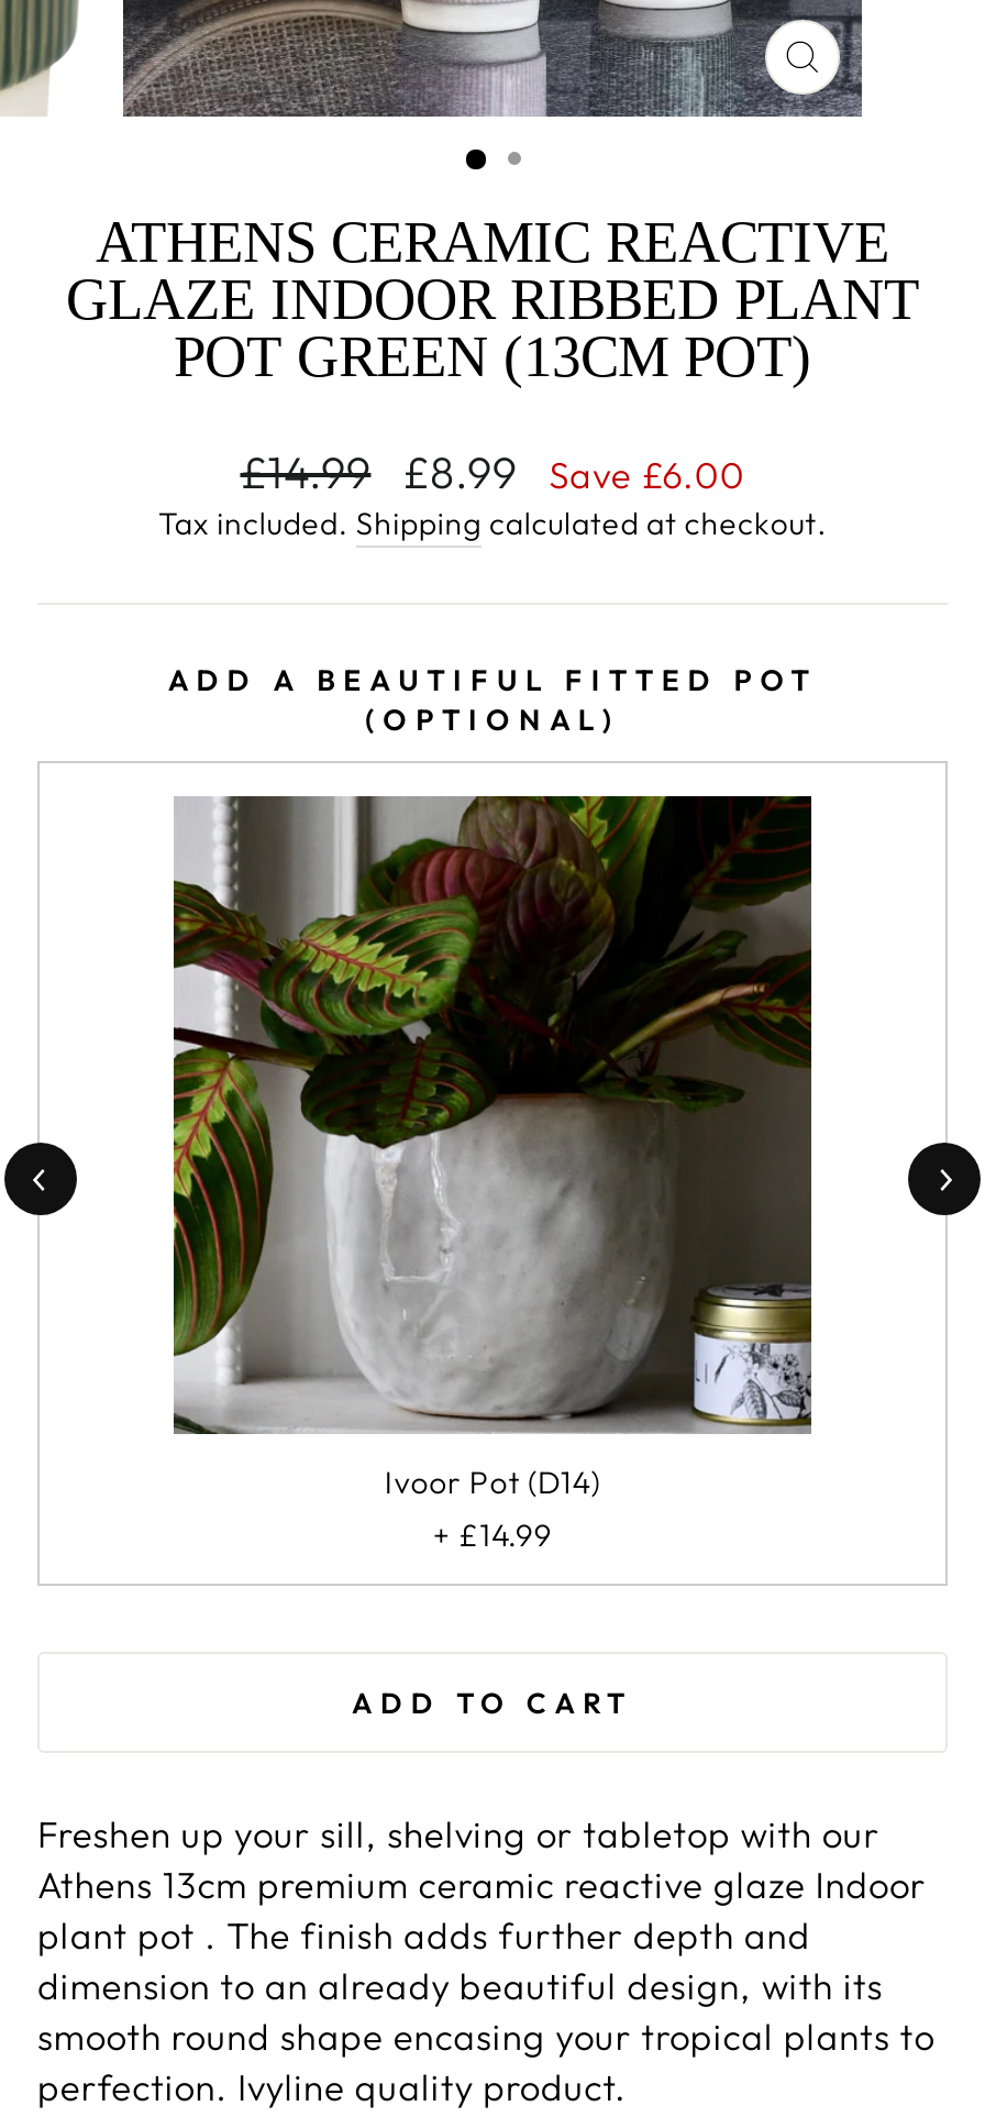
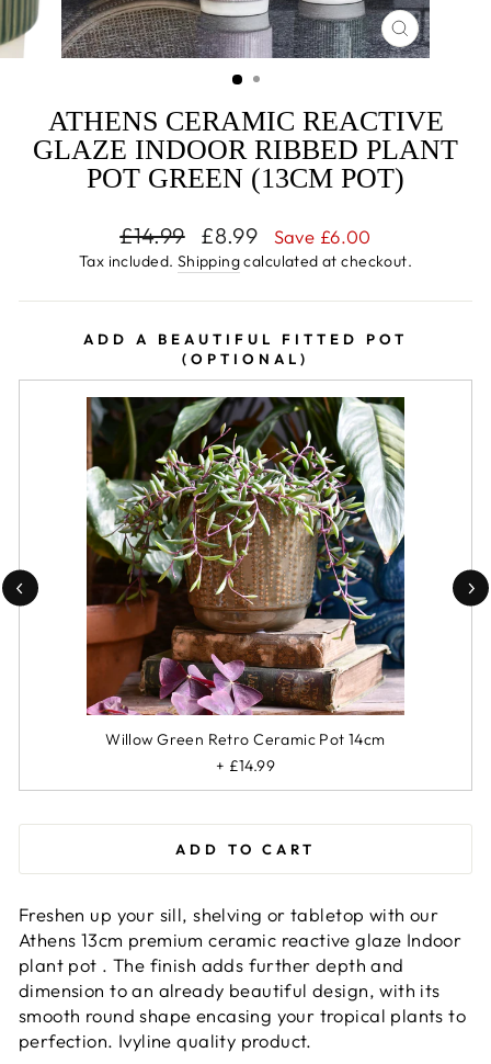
- [image]
- Ivoor Pot (D14)
+ [image]
+ Willow Green Retro Ceramic Pot 14cm
